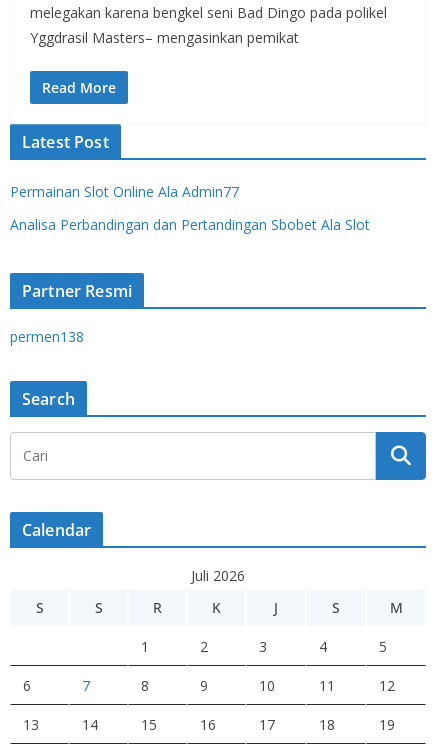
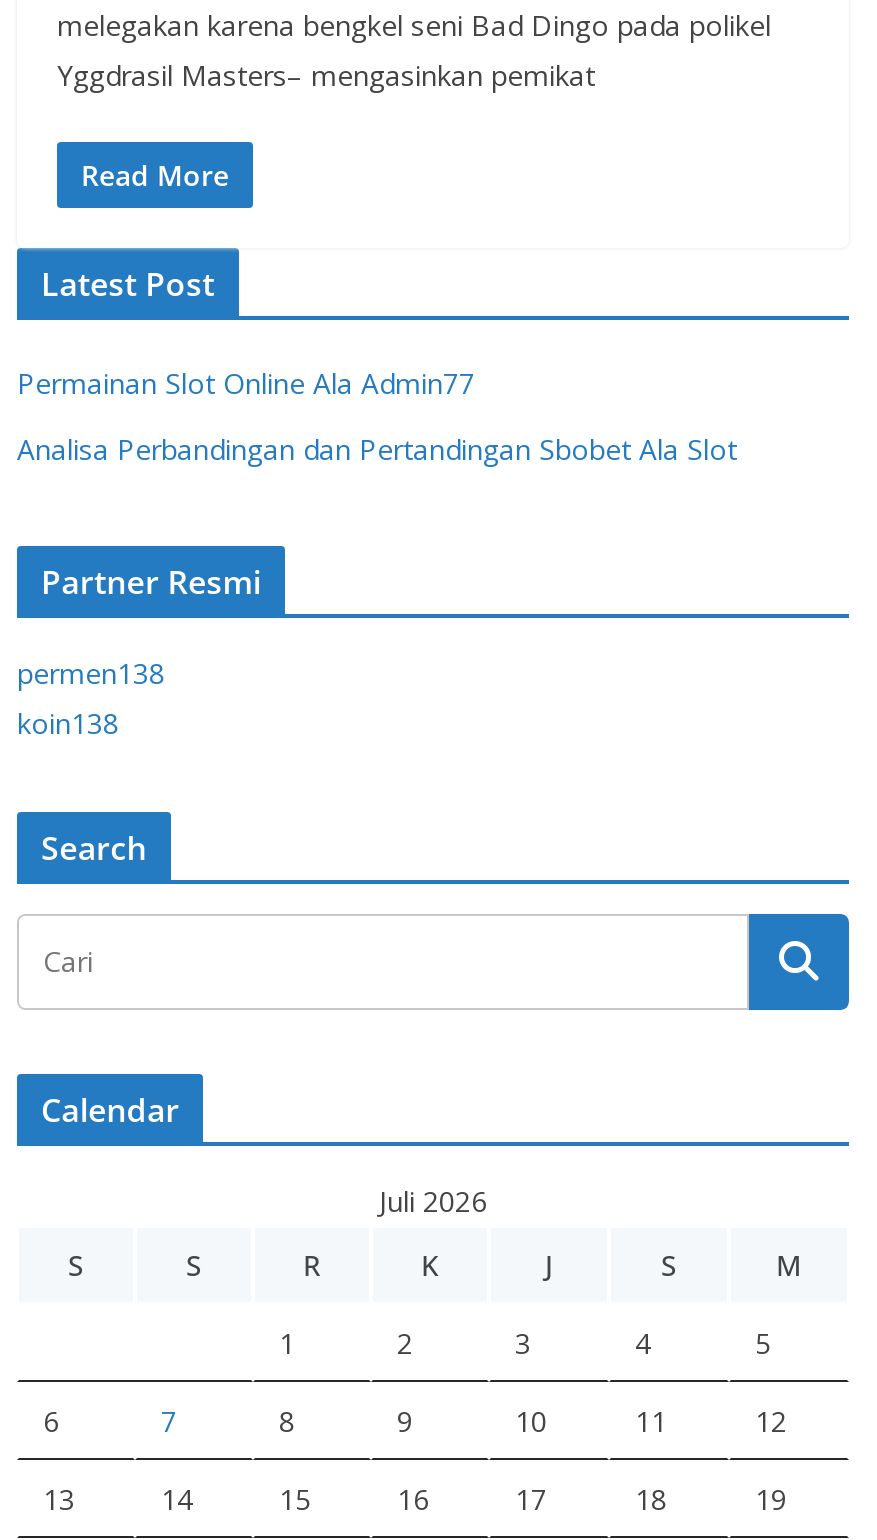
+ koin138
